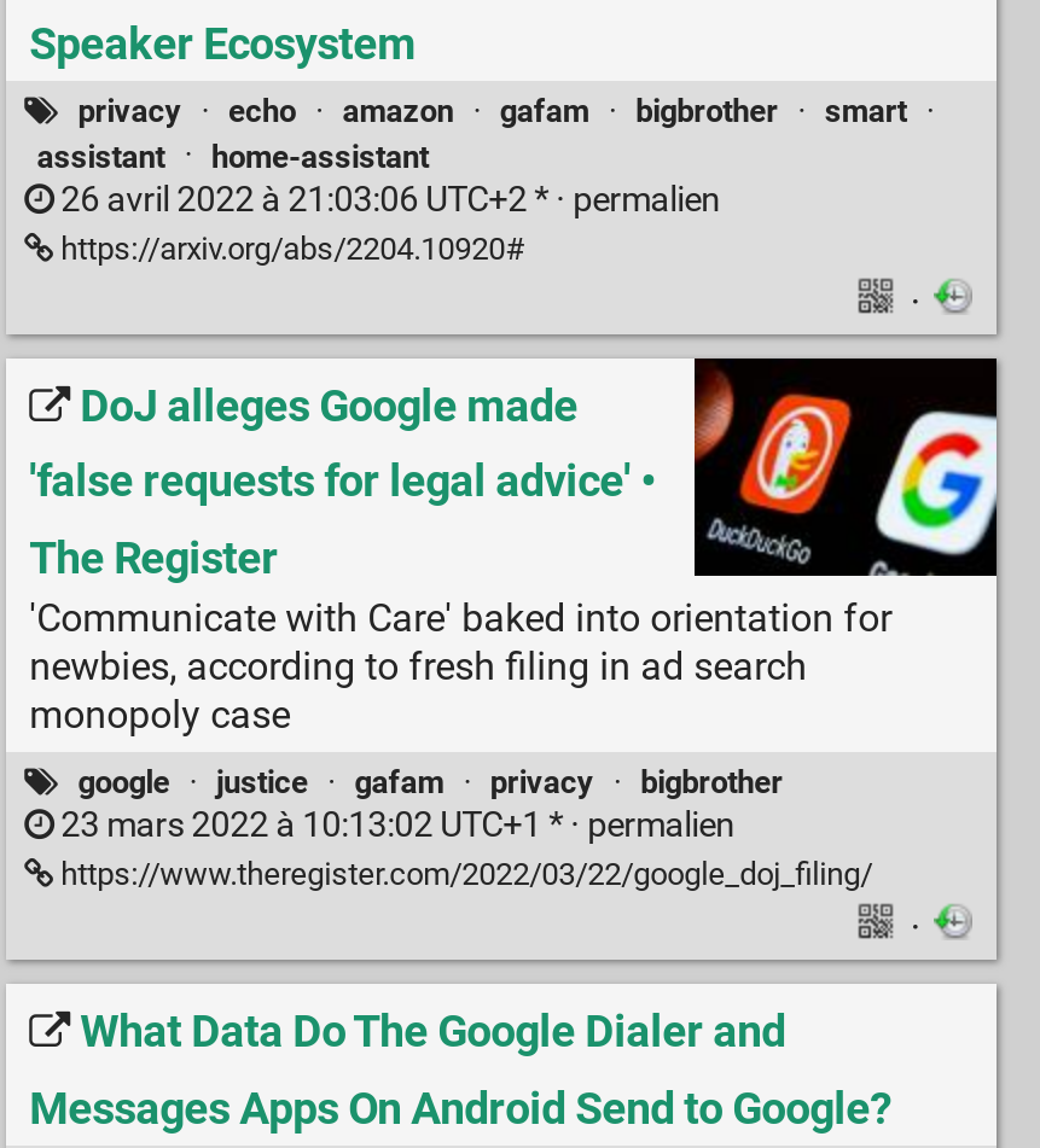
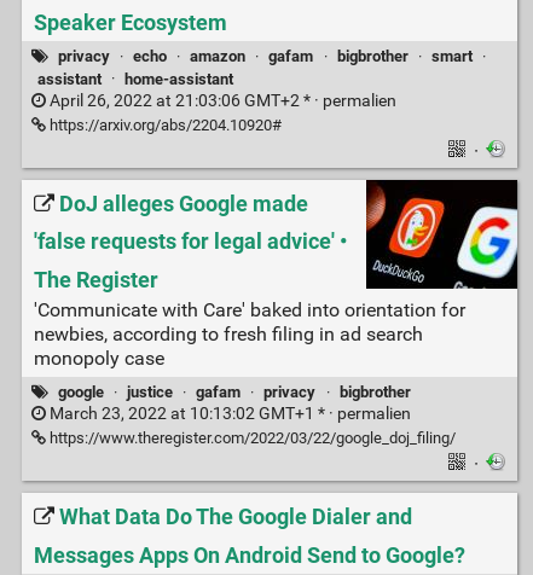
- 26 avril 2022 à 21:03:06 UTC+2 * · permalien
+ April 26, 2022 at 21:03:06 GMT+2 * · permalien

- 23 mars 2022 à 10:13:02 UTC+1 * · permalien
+ March 23, 2022 at 10:13:02 GMT+1 * · permalien
